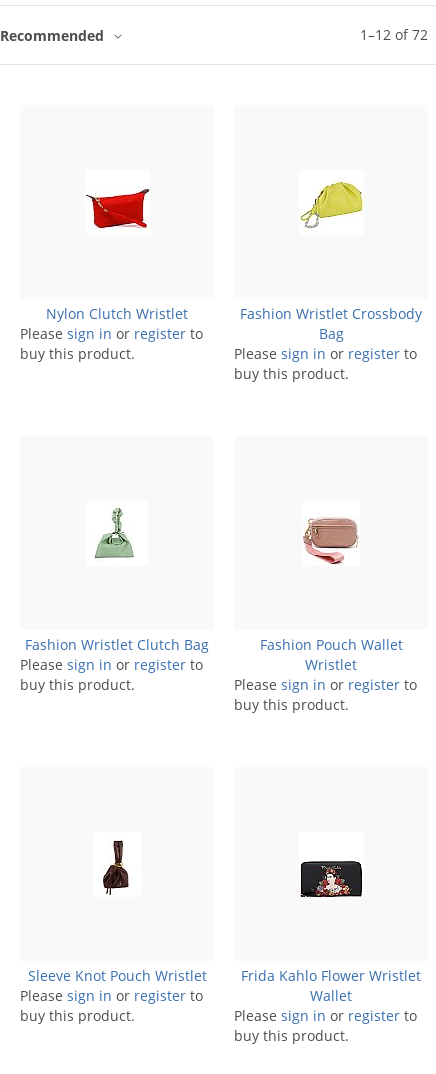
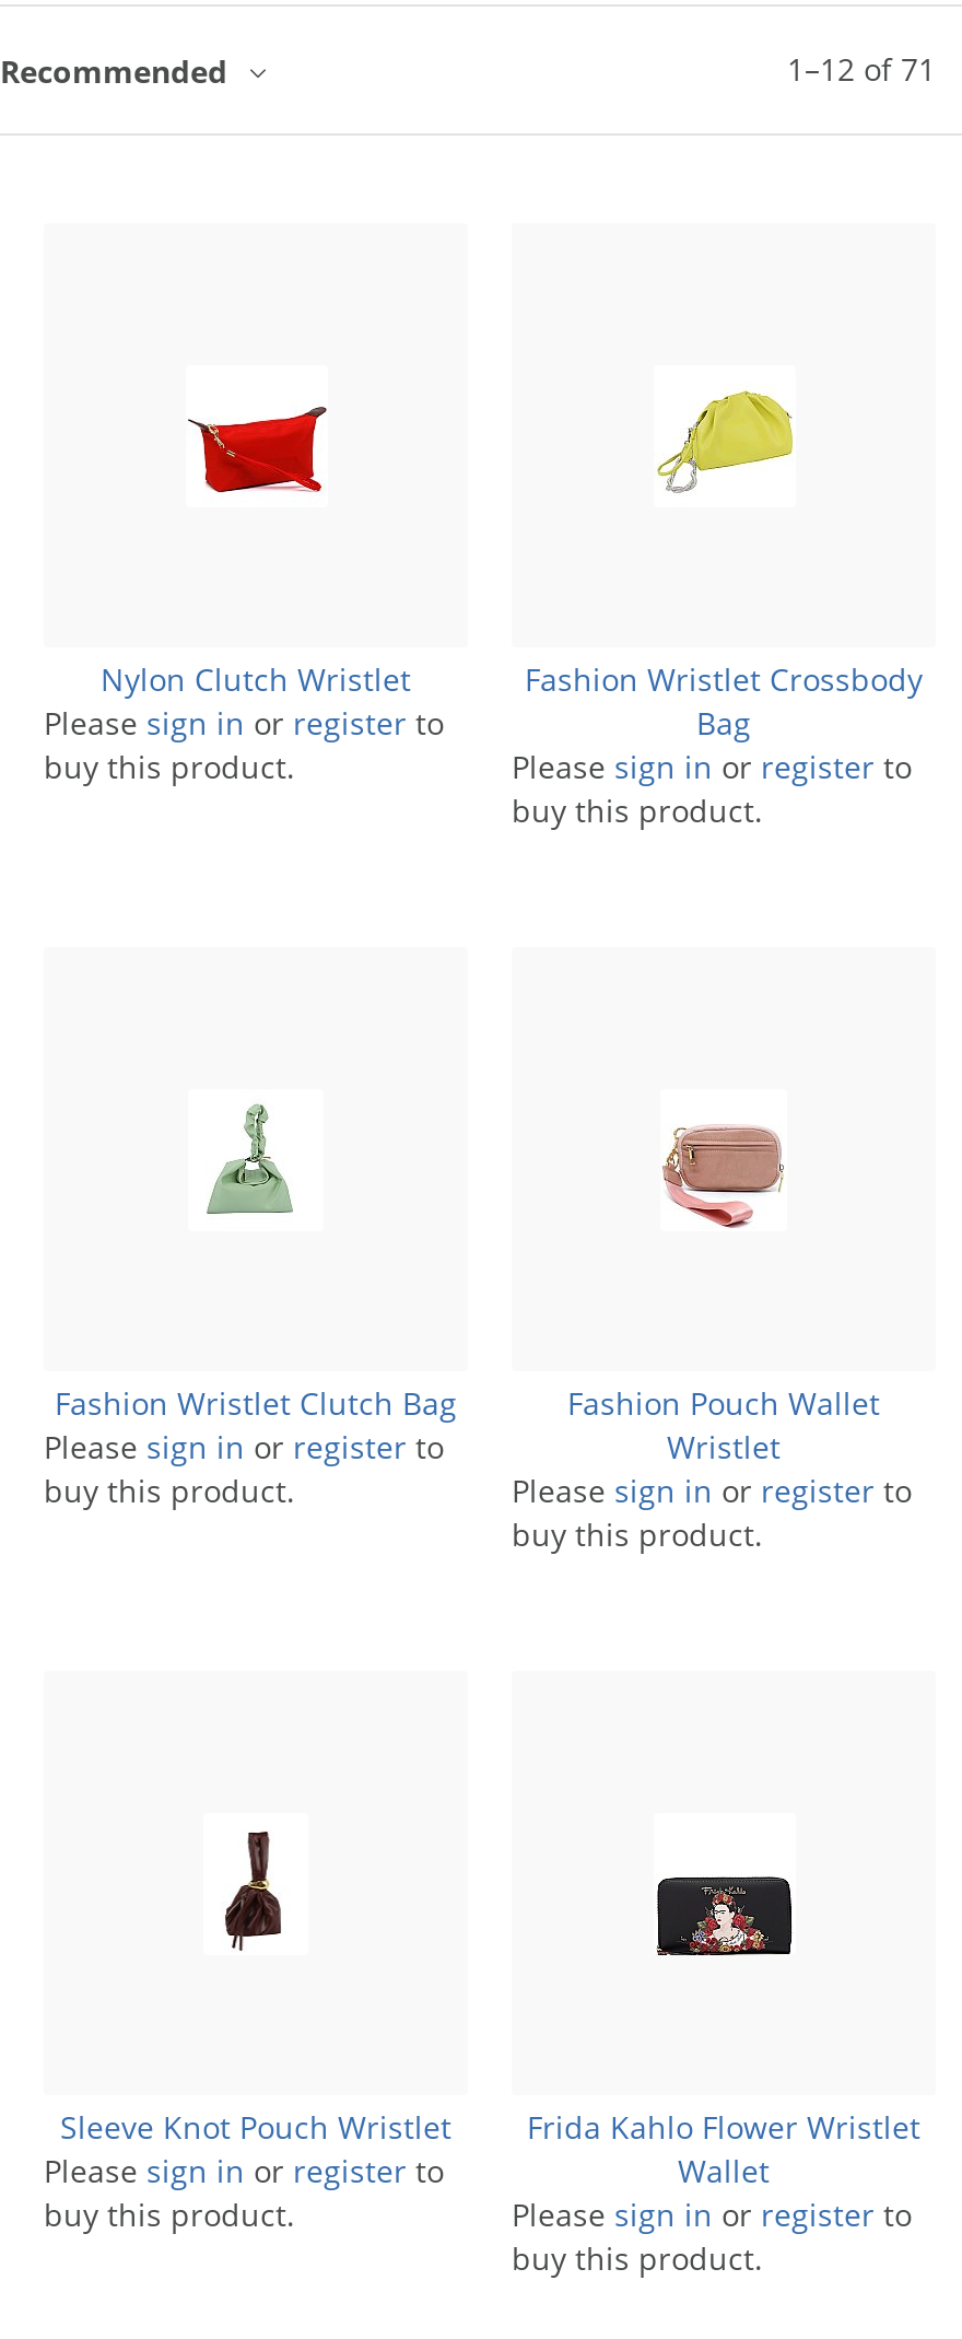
- 1 –12 of 72
+ 1 –12 of 71
